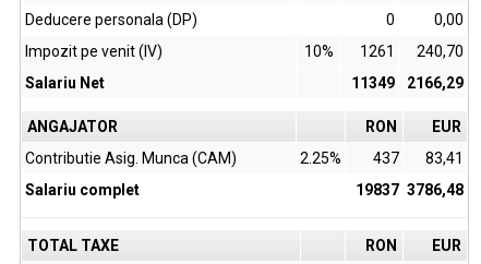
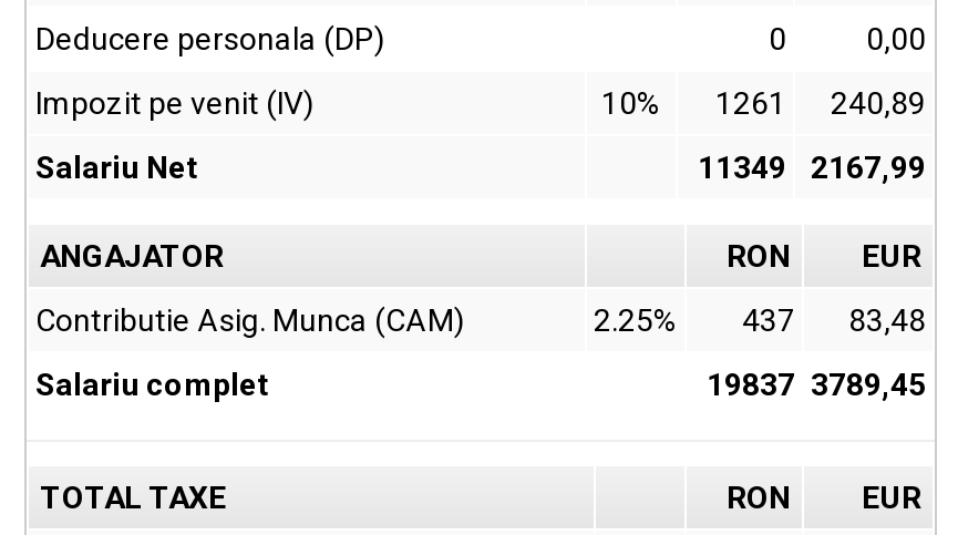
- 10% 1261 240,70
+ 10% 1261 240,89

- 11349 2166,29
+ 11349 2167,99

- 2.25% 437 83,41
+ 2.25% 437 83,48

- 19837 3786,48
+ 19837 3789,45
